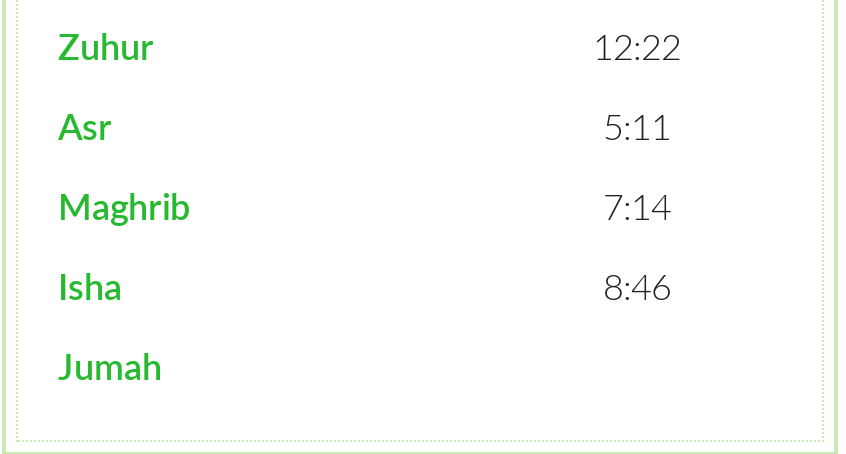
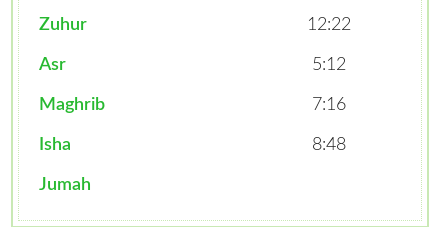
- 5:11
+ 5:12

- 7:14
+ 7:16

- 8:46
+ 8:48
